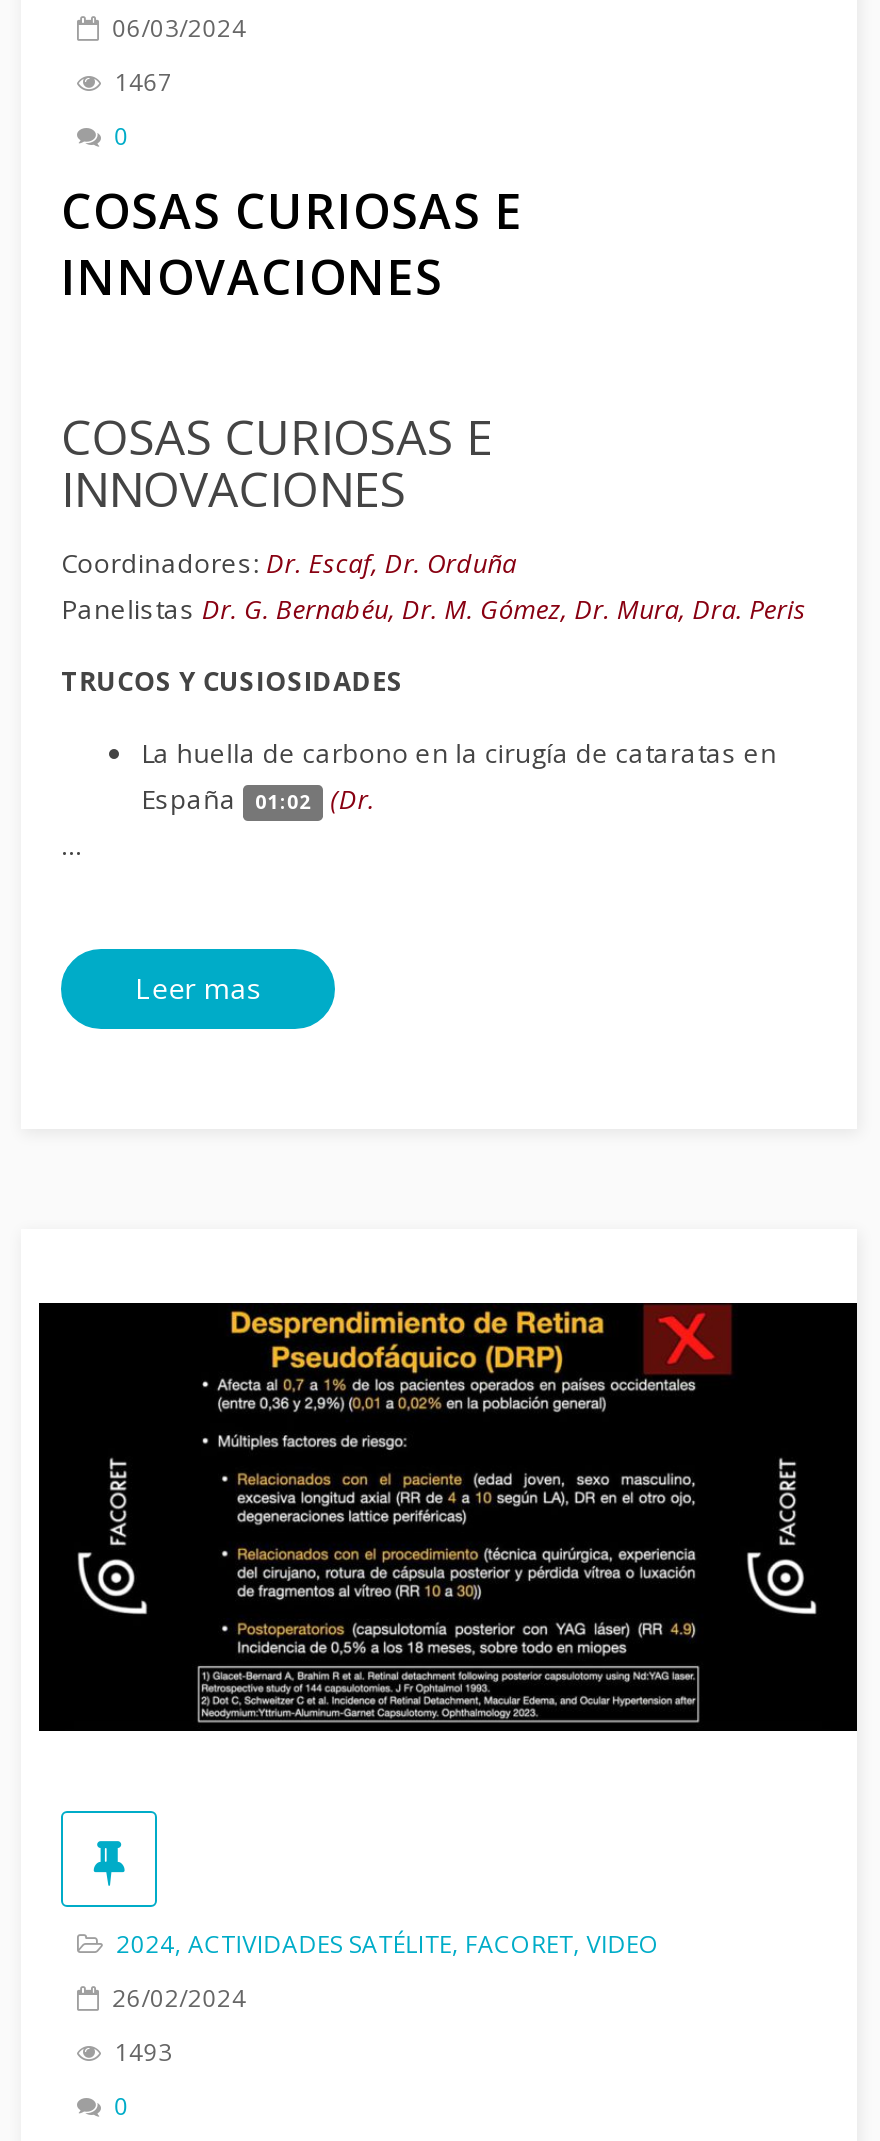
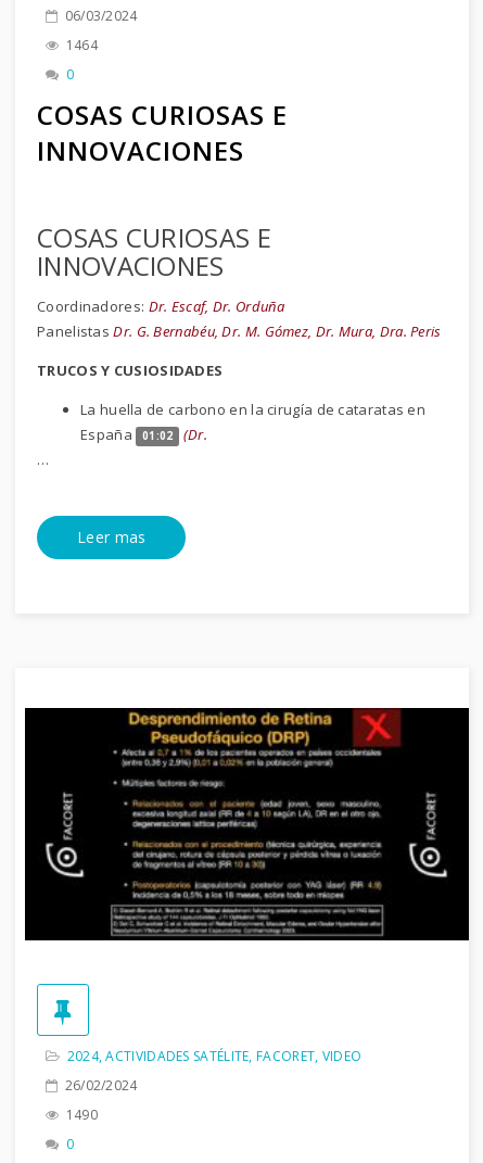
- 1467
+ 1464

- 1493
+ 1490
